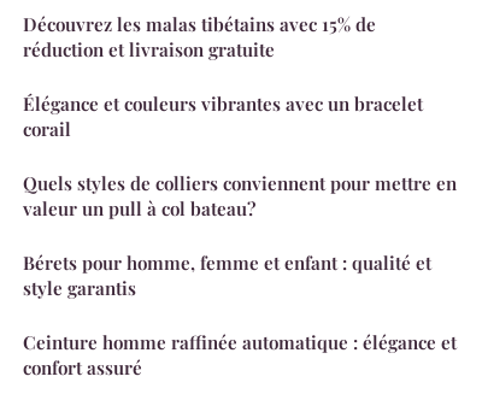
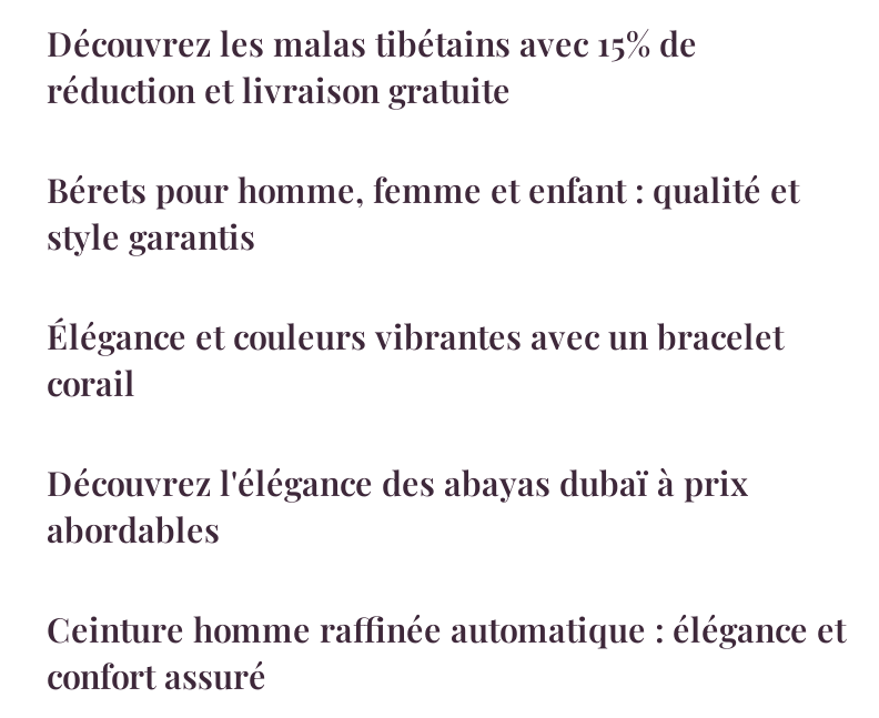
moved down: Élégance et couleurs vibrantes avec un bracelet | corail

- Quels styles de colliers conviennent pour mettre en
- valeur un pull à col bateau?
+ Découvrez l'élégance des abayas dubaï à prix
+ abordables

moved up: Bérets pour homme, femme et enfant : qualité et | style garantis
